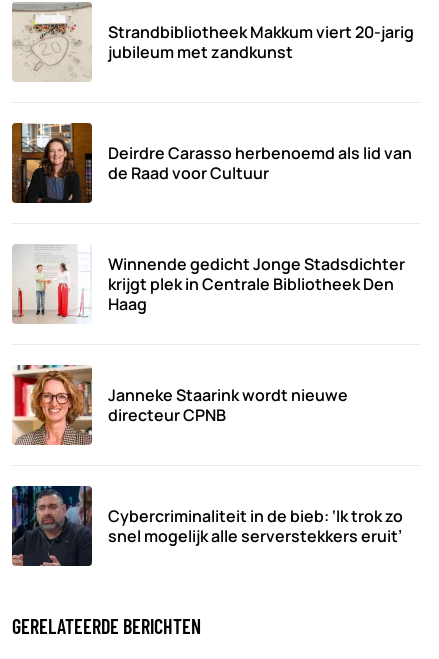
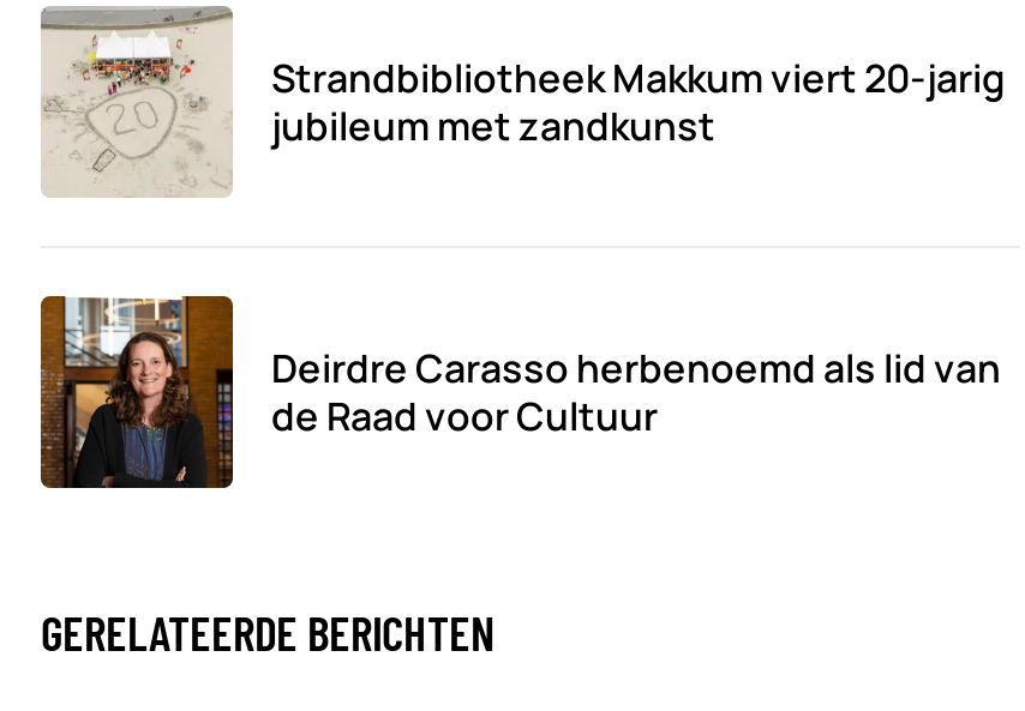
- [image]
- Winnende gedicht Jonge Stadsdichter
- krijgt plek in Centrale Bibliotheek Den
- Haag

- [image]
- Janneke Staarink wordt nieuwe
- directeur CPNB

- [image]
- Cybercriminaliteit in de bieb: ‘Ik trok zo
- snel mogelijk alle serverstekkers eruit’
